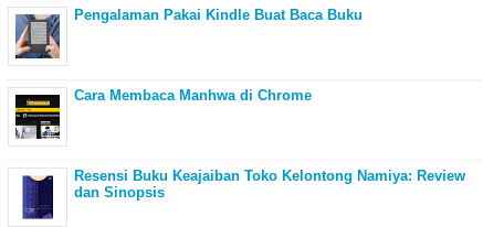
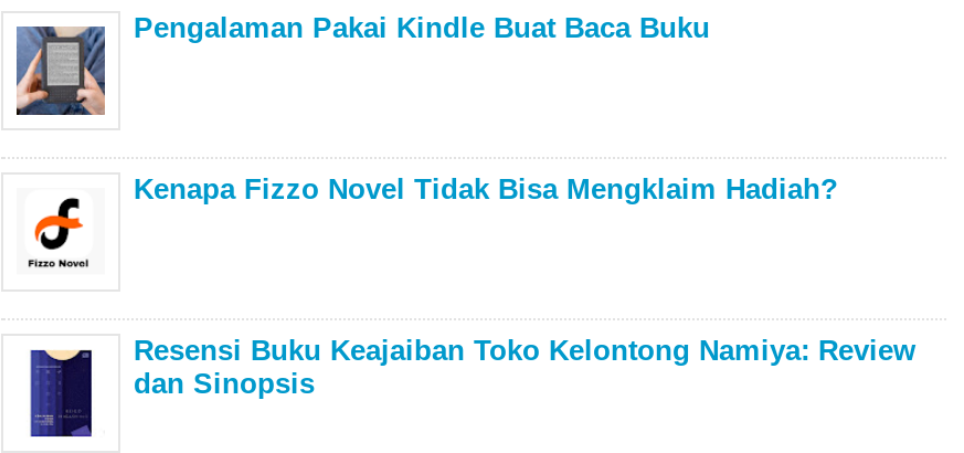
- [image]
- Cara Membaca Manhwa di Chrome
+ [image]
+ Kenapa Fizzo Novel Tidak Bisa Mengklaim Hadiah?
